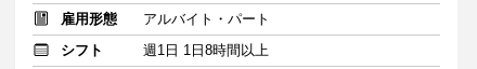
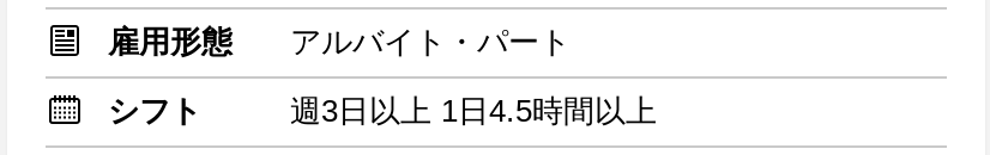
- 週1日 1日8時間以上
+ 週3日以上 1日4.5時間以上
